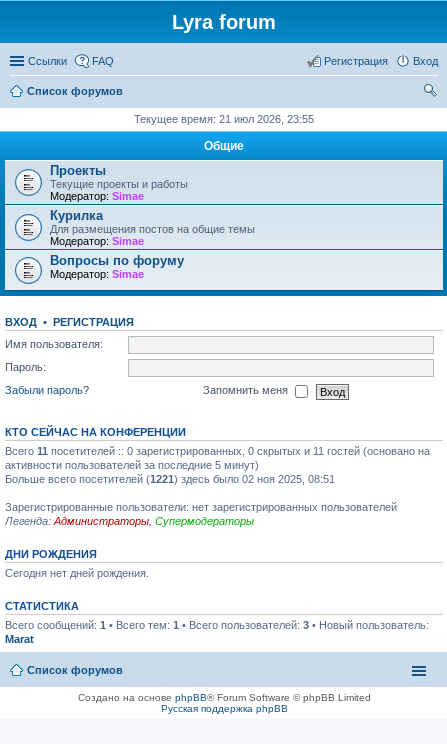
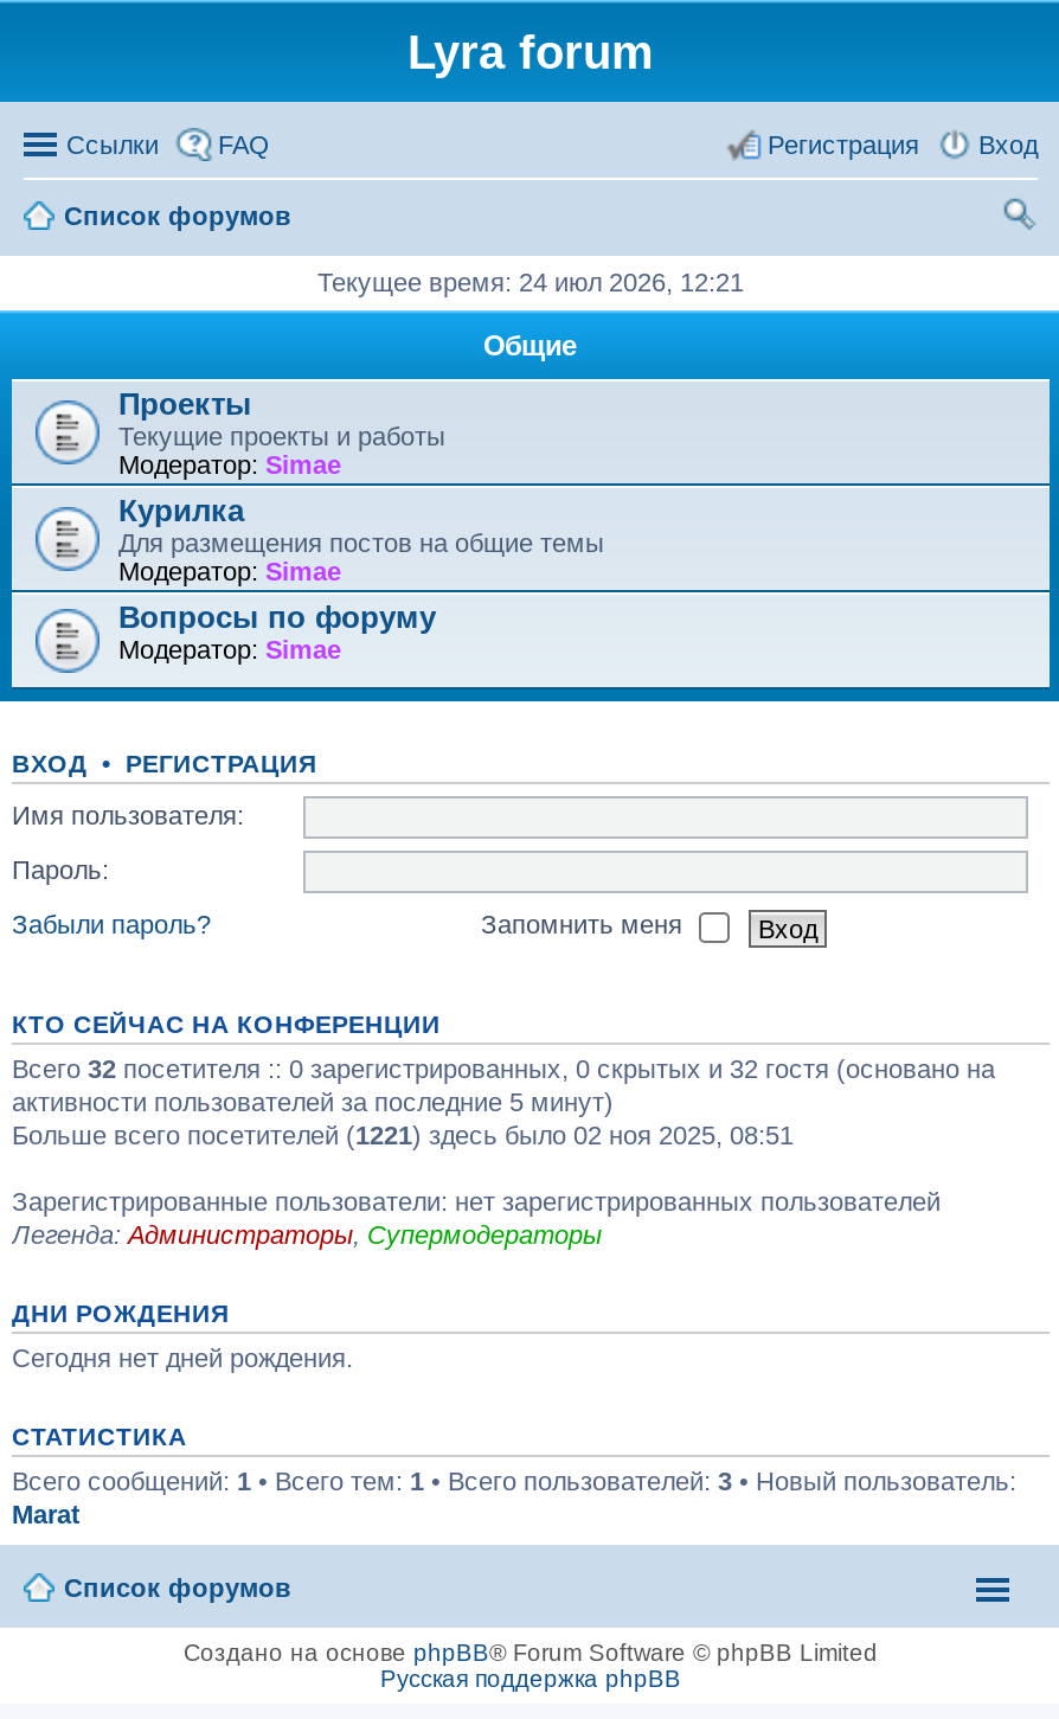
- Текущее время: 21 июл 2026, 23:55
+ Текущее время: 24 июл 2026, 12:21

- Всего 11 посетителей :: 0 зарегистрированных, 0 скрытых и 11 гостей (основано на
+ Всего 32 посетителя :: 0 зарегистрированных, 0 скрытых и 32 гостя (основано на
